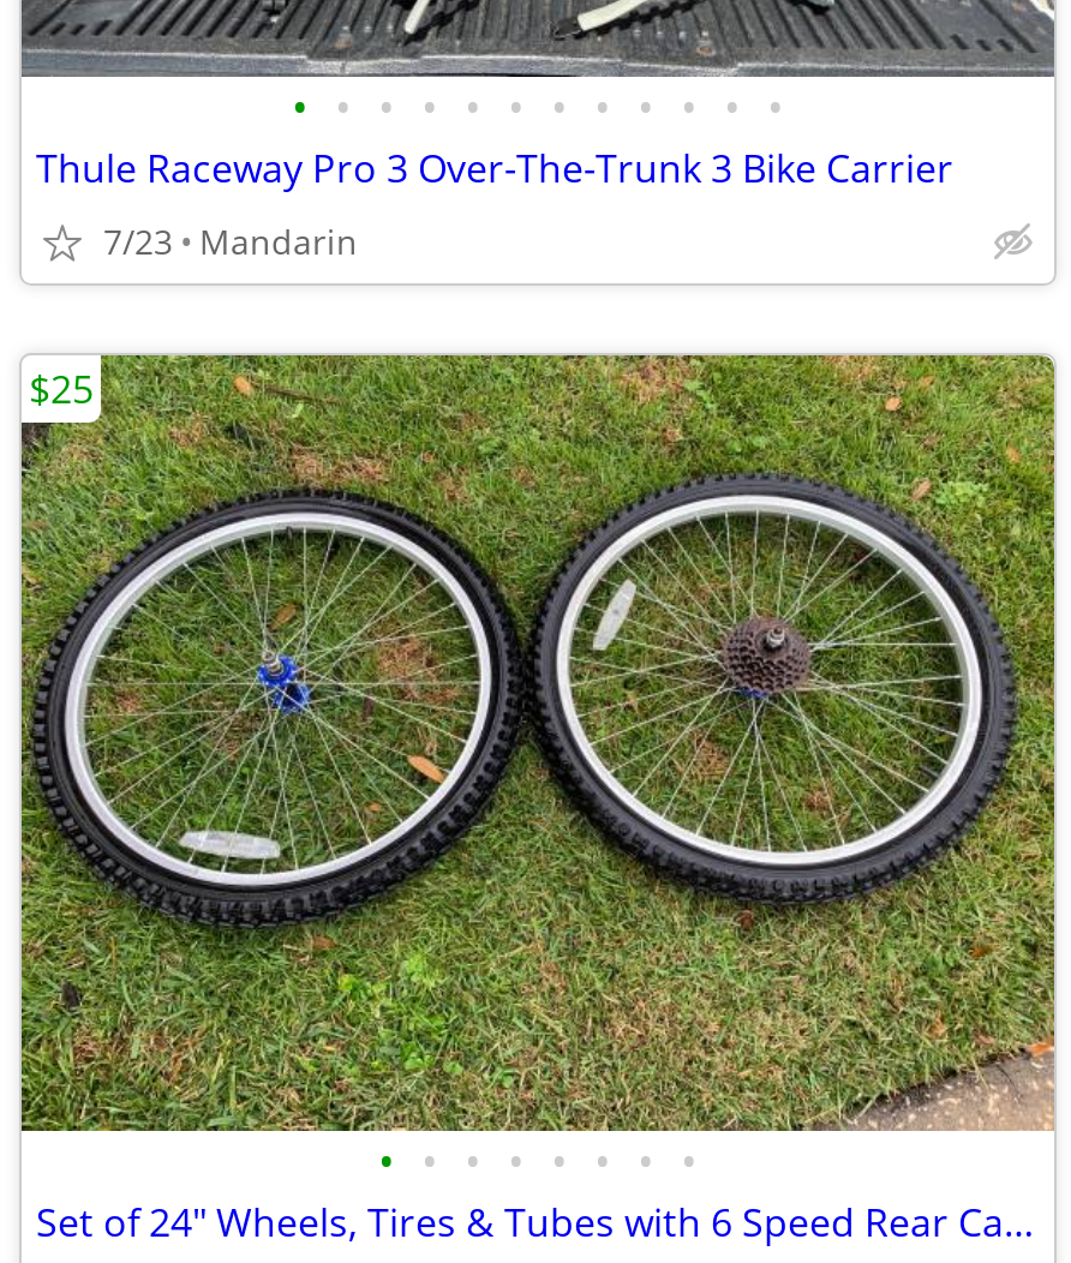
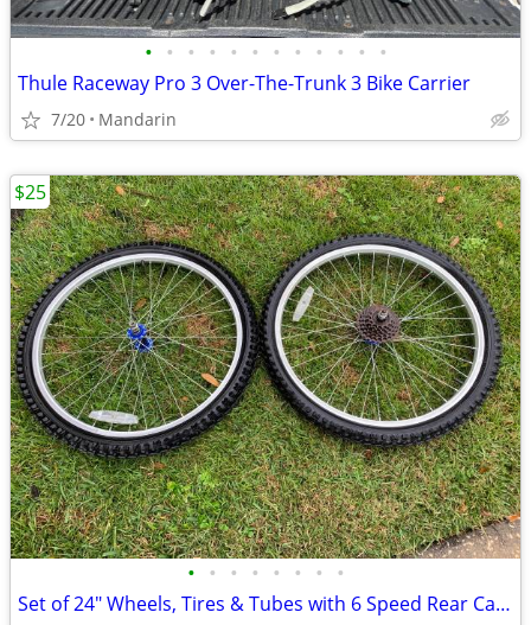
- 7/23 Mandarin
+ 7/20 Mandarin
